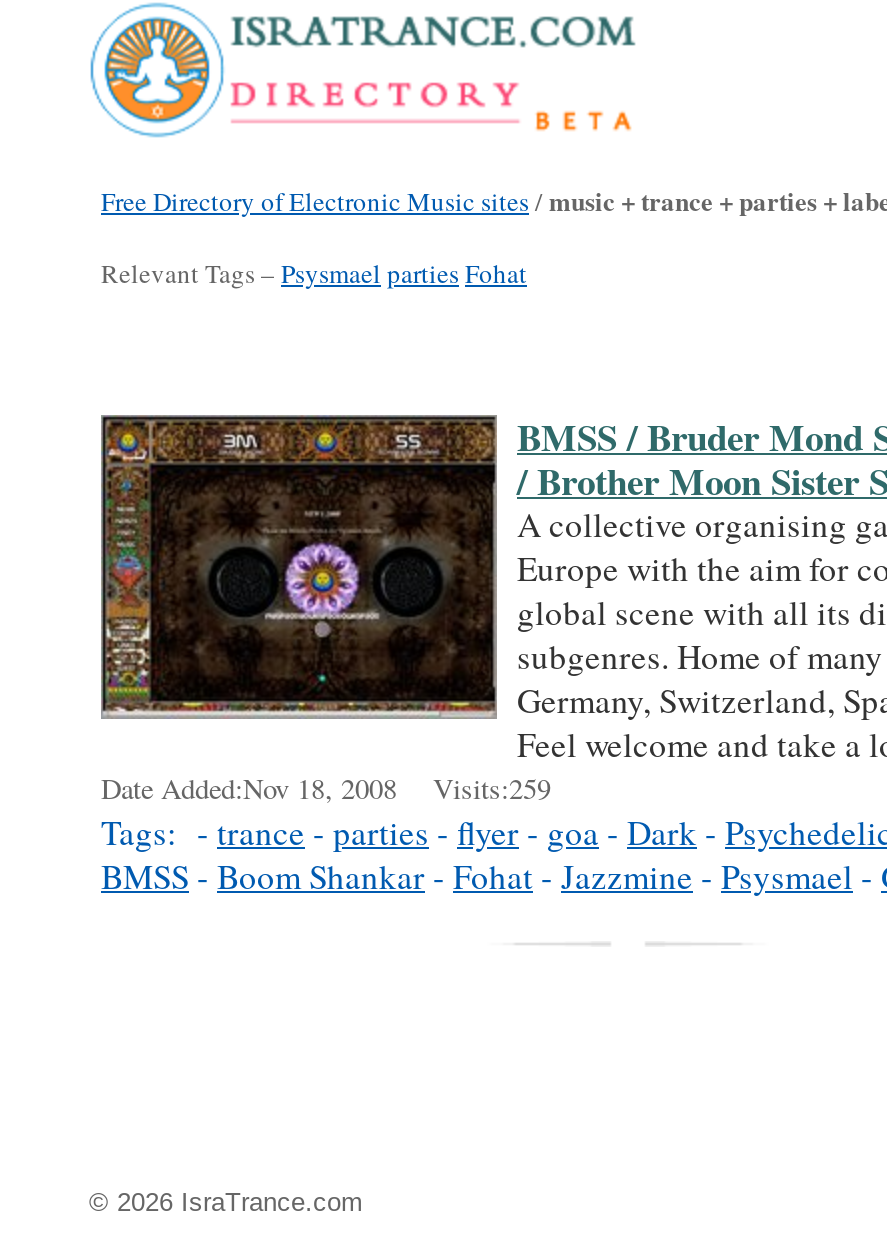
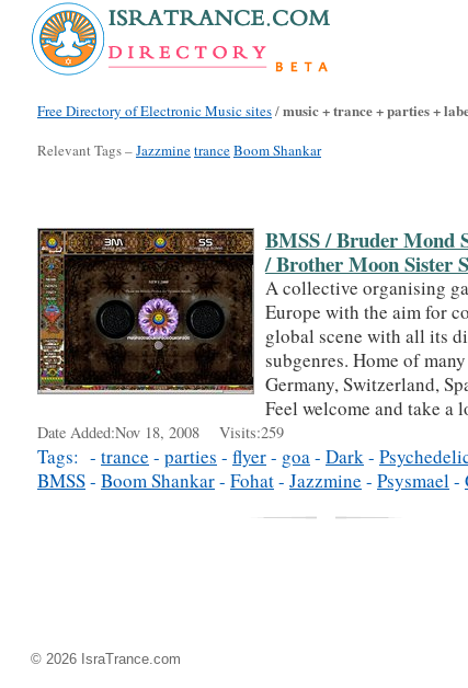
- Relevant Tags – Psysmael parties Fohat
+ Relevant Tags – Jazzmine trance Boom Shankar
